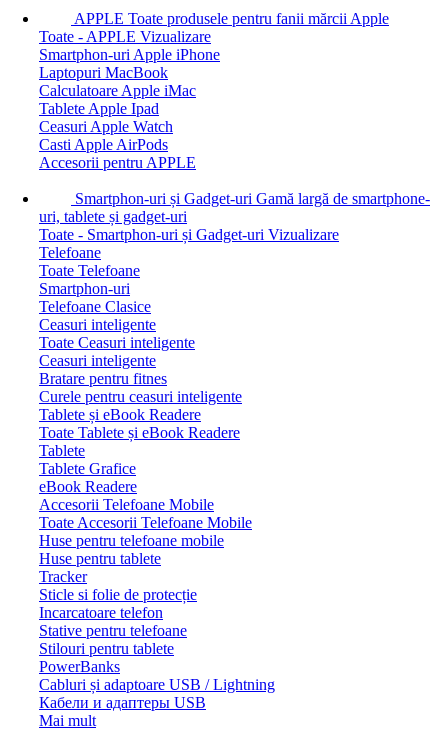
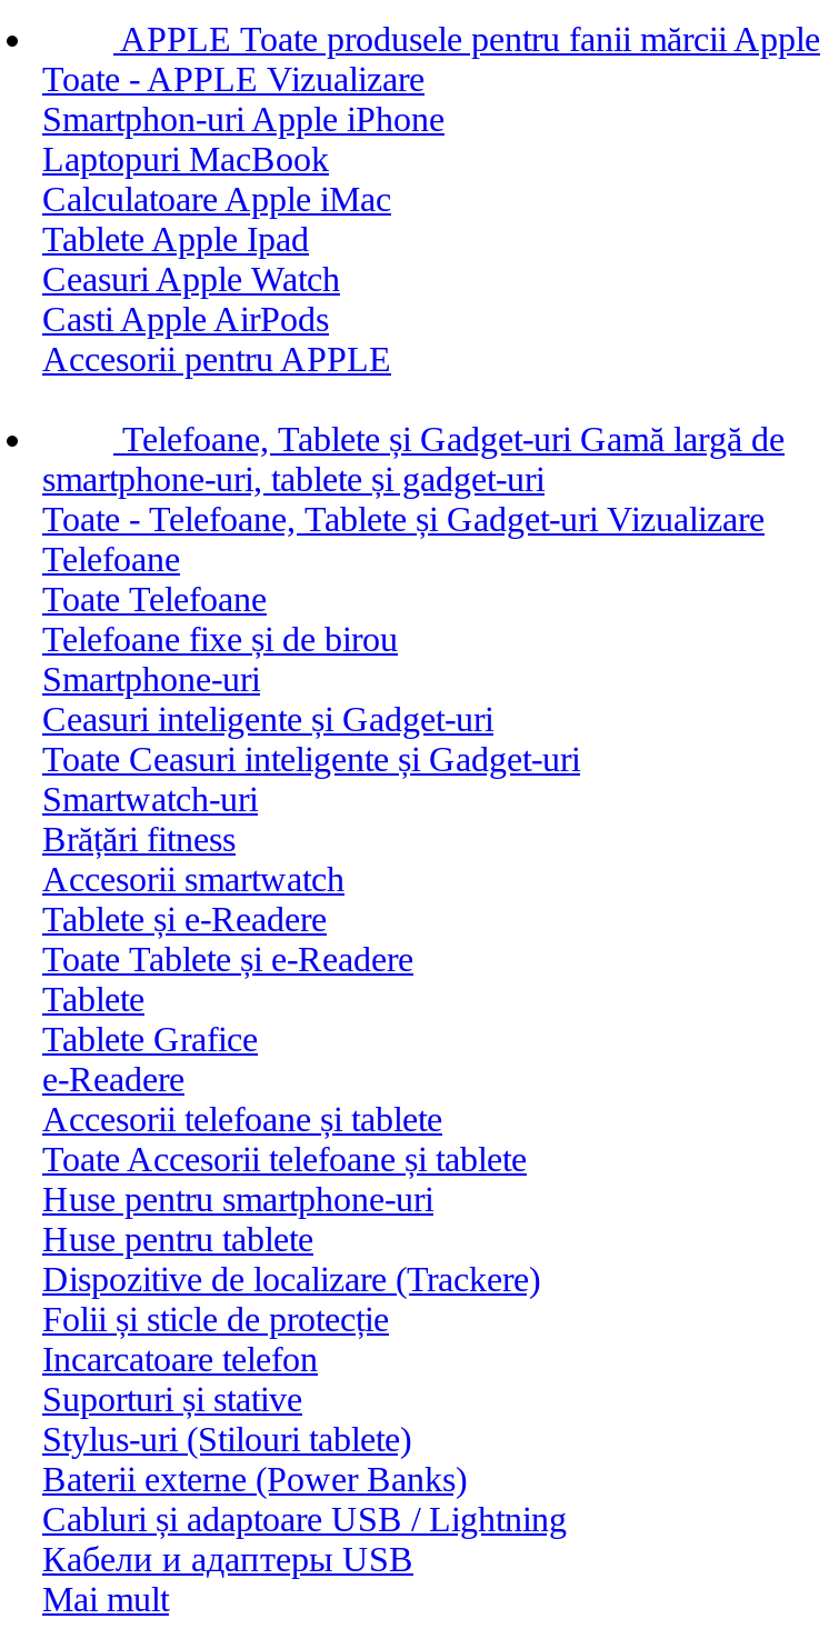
- Smartphon-uri și Gadget-uri Gamă largă de smartphone-
- uri, tablete și gadget-uri
- Toate - Smartphon-uri și Gadget-uri Vizualizare
+ Telefoane, Tablete și Gadget-uri Gamă largă de
+ smartphone-uri, tablete și gadget-uri
+ Toate - Telefoane, Tablete și Gadget-uri Vizualizare

- Smartphon-uri
- Telefoane Clasice
- Ceasuri inteligente
- Toate Ceasuri inteligente
- Ceasuri inteligente
- Bratare pentru fitnes
- Curele pentru ceasuri inteligente
- Tablete și eBook Readere
- Toate Tablete și eBook Readere
+ Telefoane fixe și de birou
+ Smartphone-uri
+ Ceasuri inteligente și Gadget-uri
+ Toate Ceasuri inteligente și Gadget-uri
+ Smartwatch-uri
+ Brățări fitness
+ Accesorii smartwatch
+ Tablete și e-Readere
+ Toate Tablete și e-Readere

- eBook Readere
- Accesorii Telefoane Mobile
- Toate Accesorii Telefoane Mobile
- Huse pentru telefoane mobile
+ e-Readere
+ Accesorii telefoane și tablete
+ Toate Accesorii telefoane și tablete
+ Huse pentru smartphone-uri

- Tracker
- Sticle si folie de protecție
+ Dispozitive de localizare (Trackere)
+ Folii și sticle de protecție

- Stative pentru telefoane
- Stilouri pentru tablete
- PowerBanks
+ Suporturi și stative
+ Stylus-uri (Stilouri tablete)
+ Baterii externe (Power Banks)
